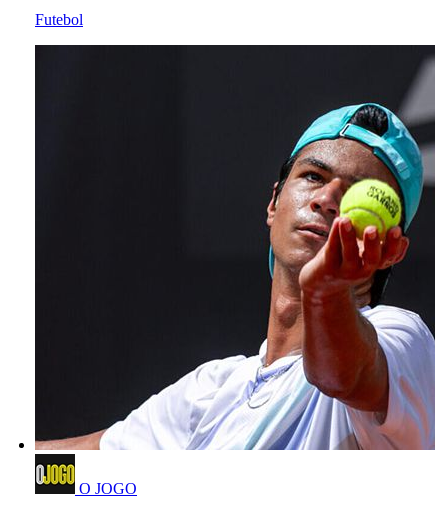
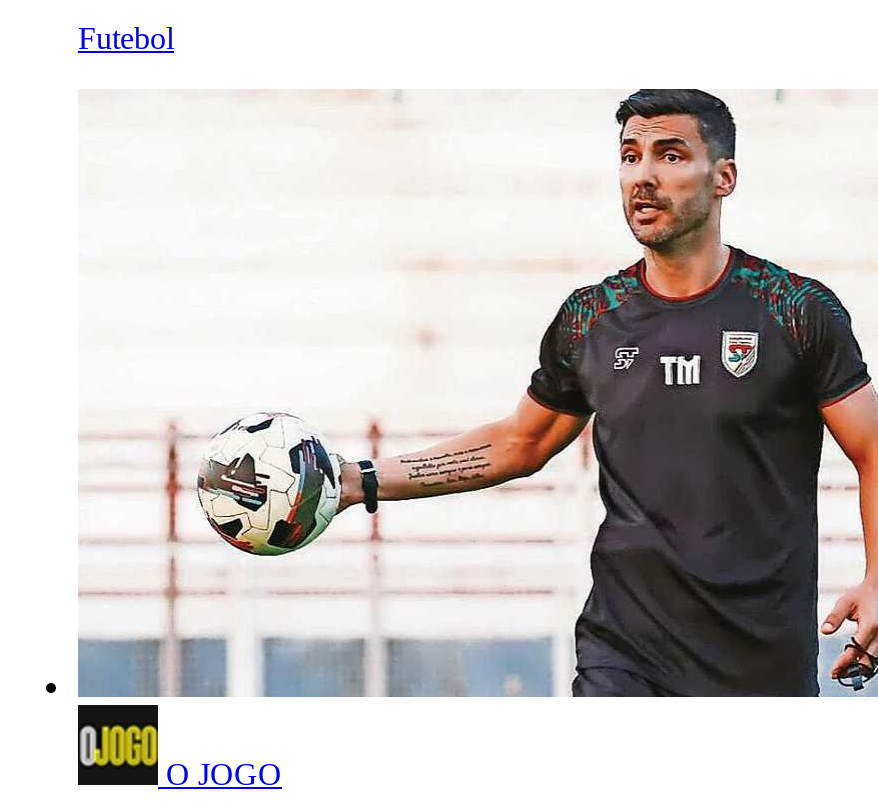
- [image]
+ [image]
